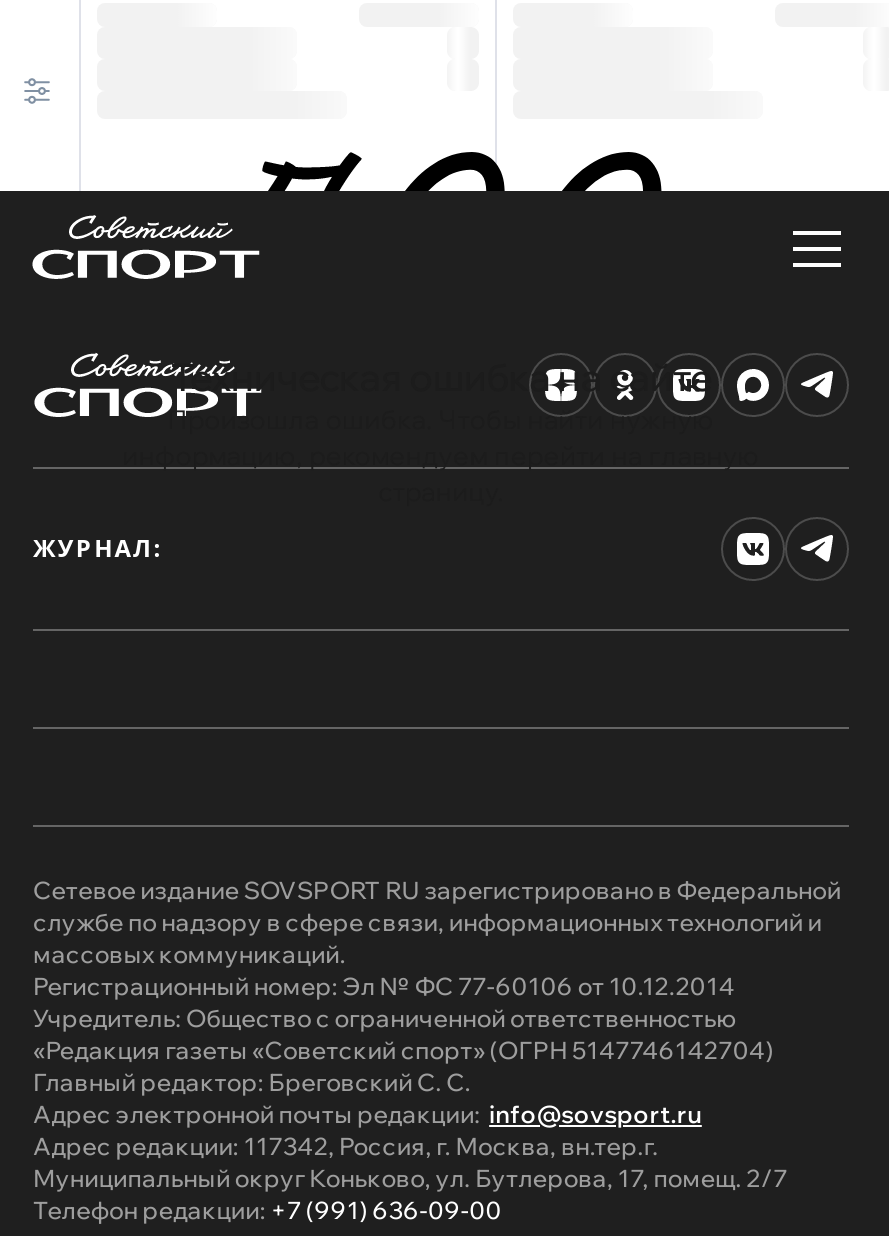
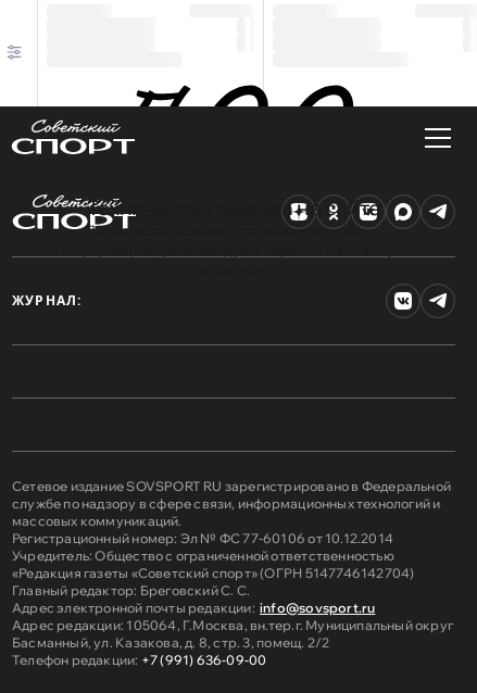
- Адрес редакции: 117342, Россия, г. Москва, вн.тер.г.
- Муниципальный округ Коньково, ул. Бутлерова, 17, помещ. 2/7
+ Адрес редакции: 105064, Г.Москва, вн.тер.г. Муниципальный округ
+ Басманный, ул. Казакова, д. 8, стр. 3, помещ. 2/2
